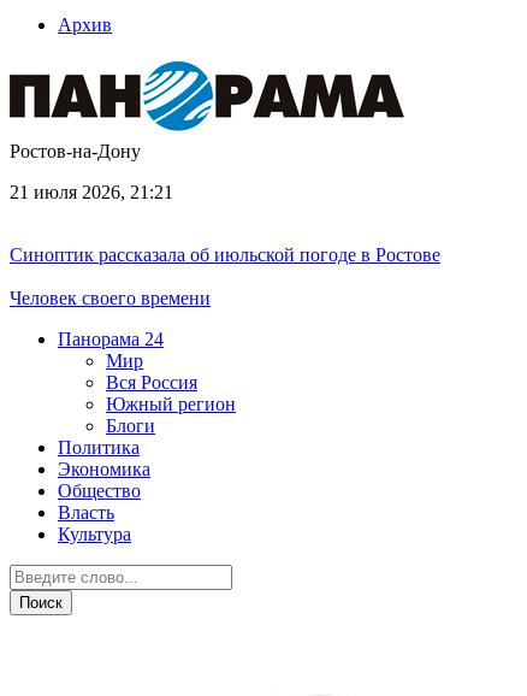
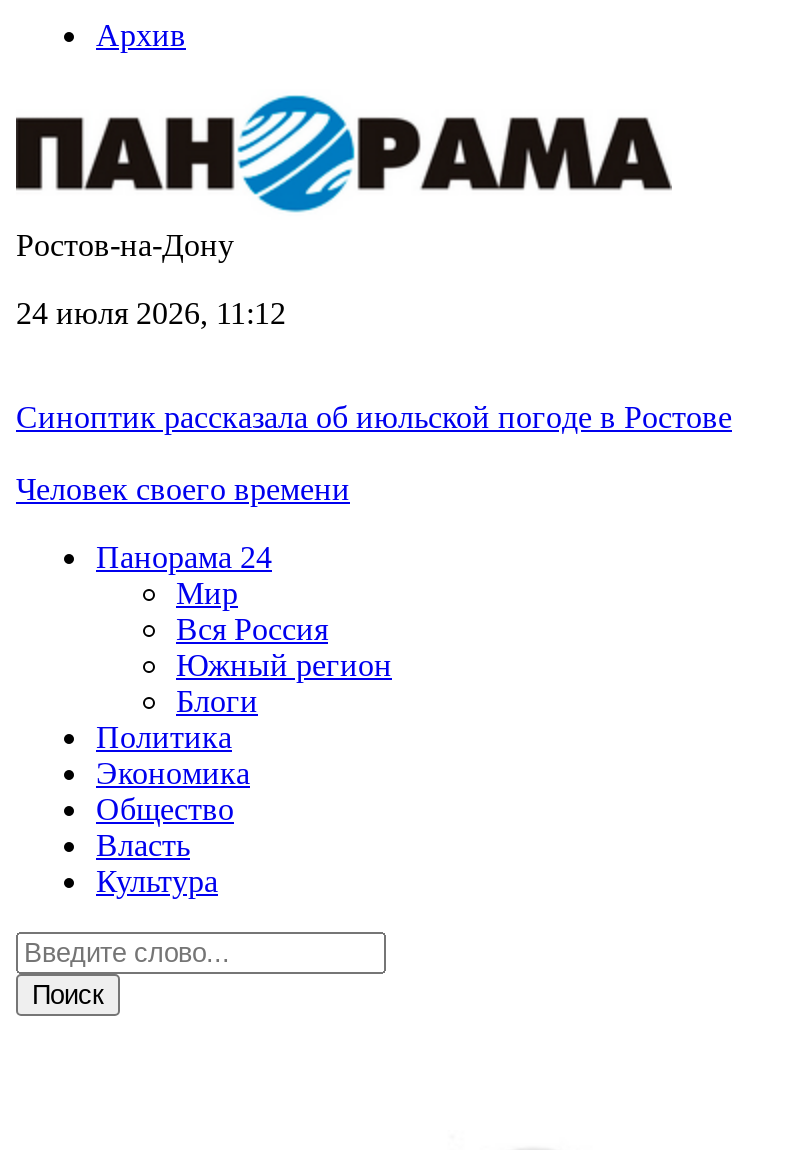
- 21 июля 2026, 21:21
+ 24 июля 2026, 11:12
